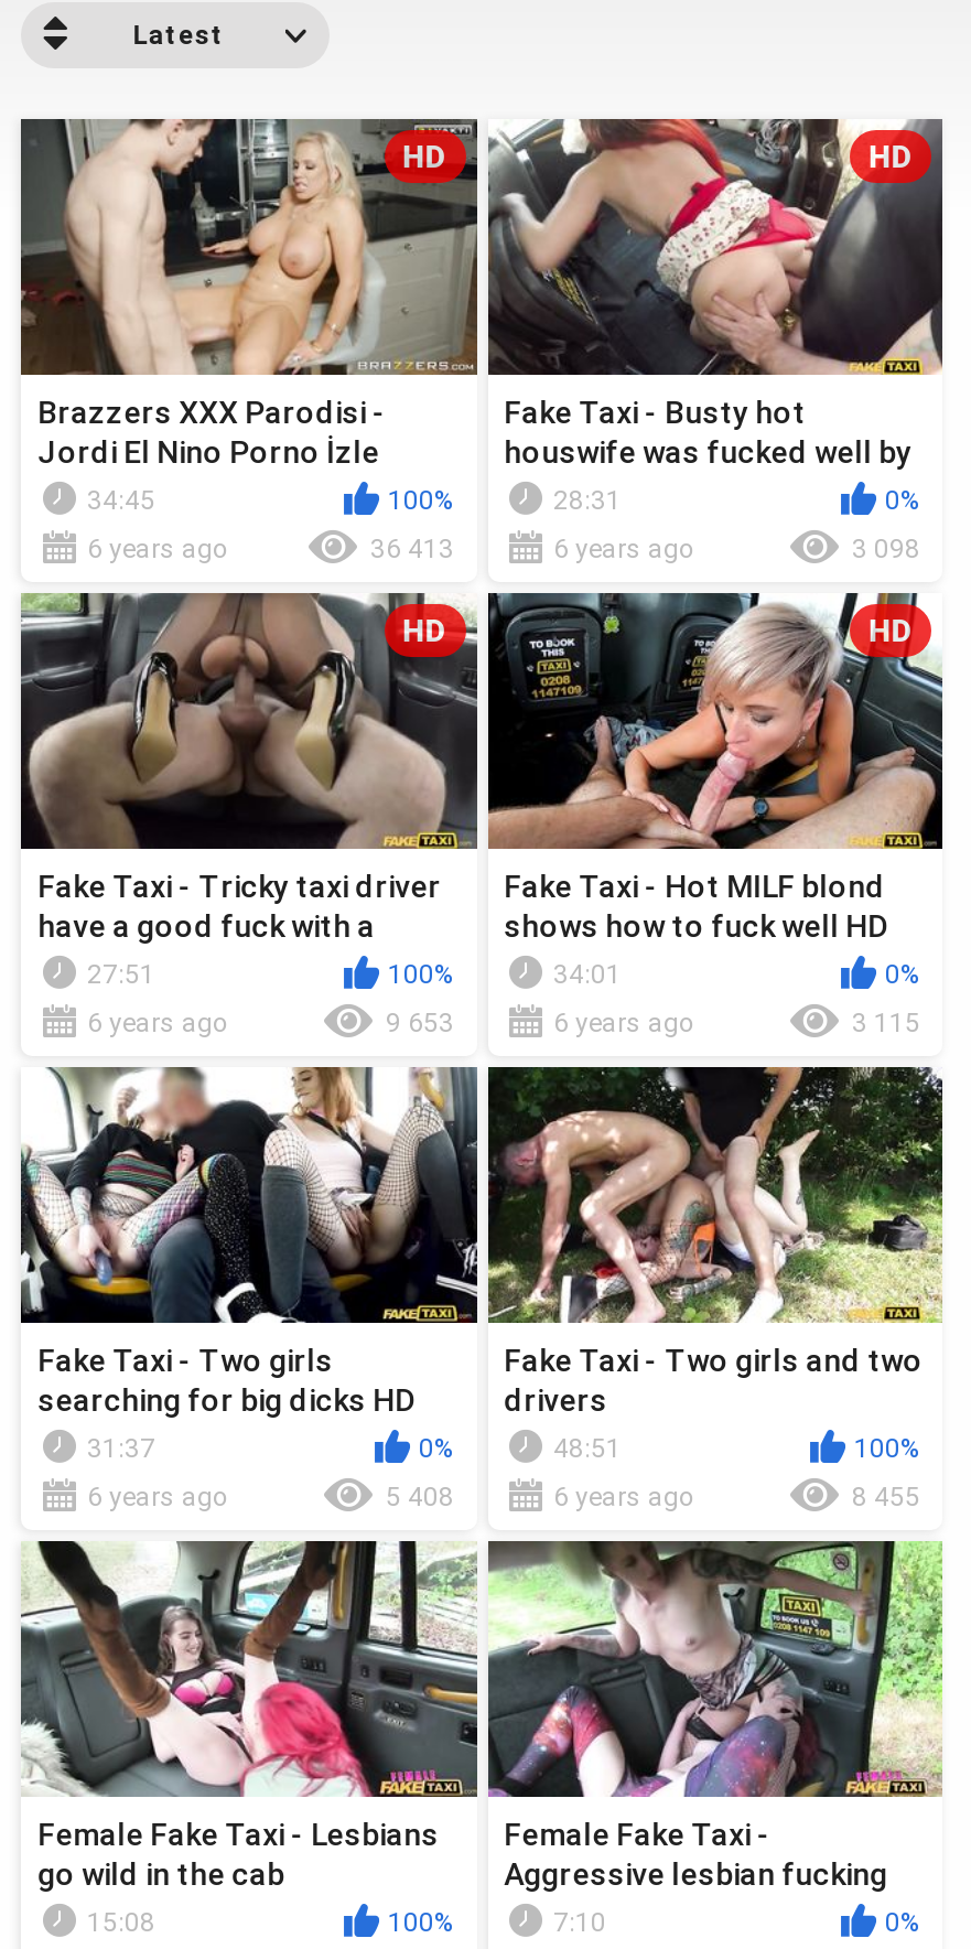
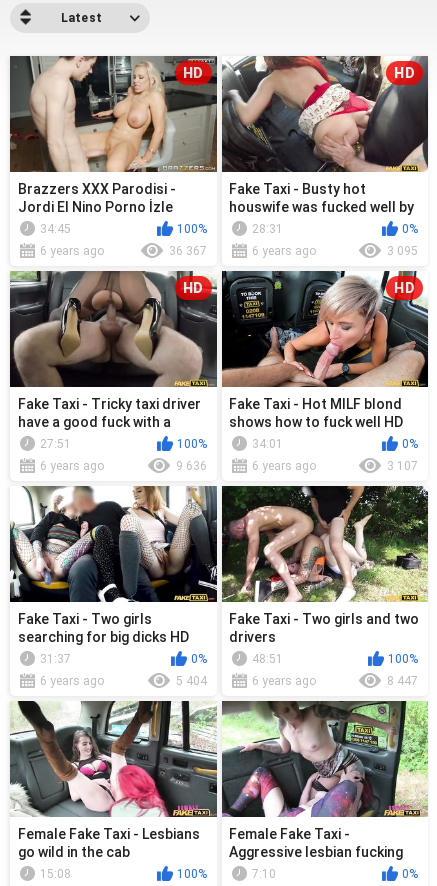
- 36 413
+ 36 367

- 3 098
+ 3 095

- 9 653
+ 9 636

- 3 115
+ 3 107

- 5 408
+ 5 404

- 8 455
+ 8 447
